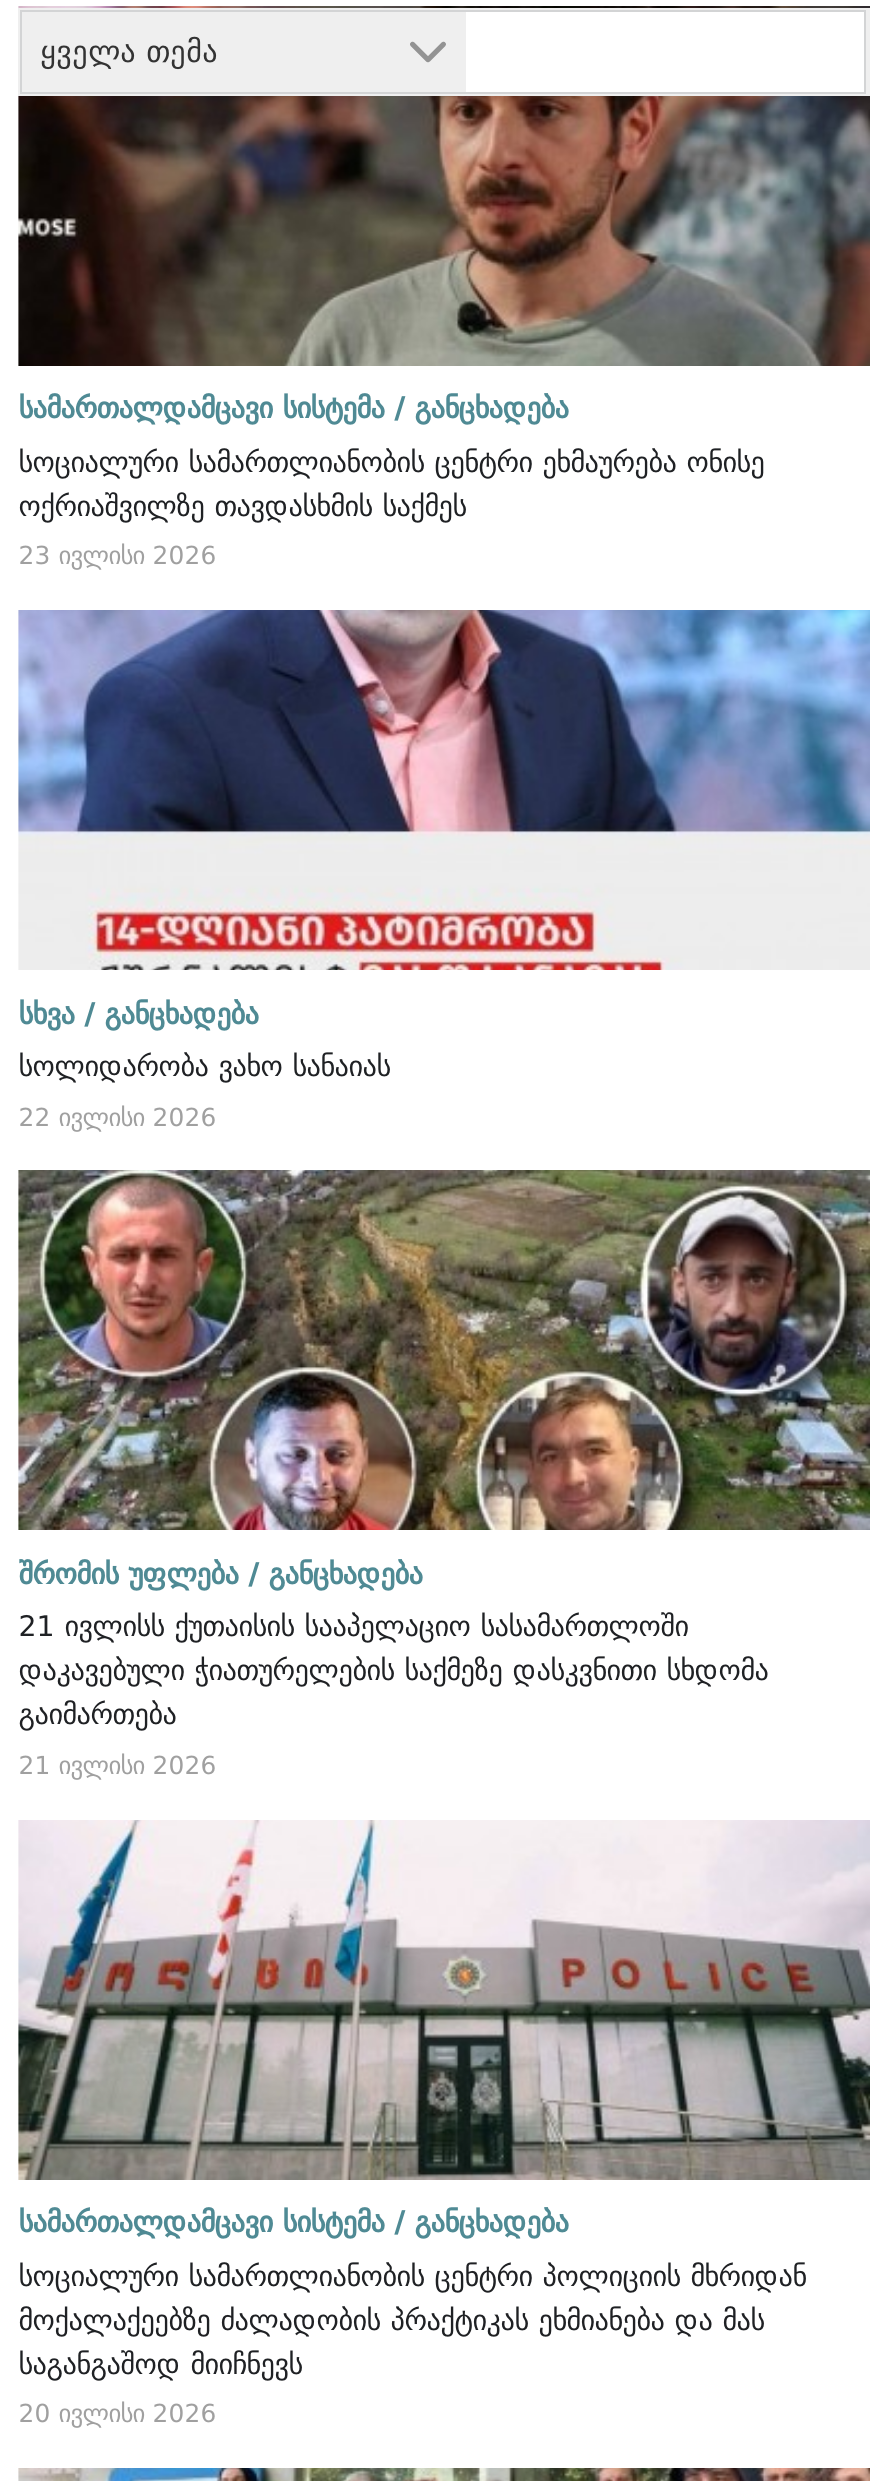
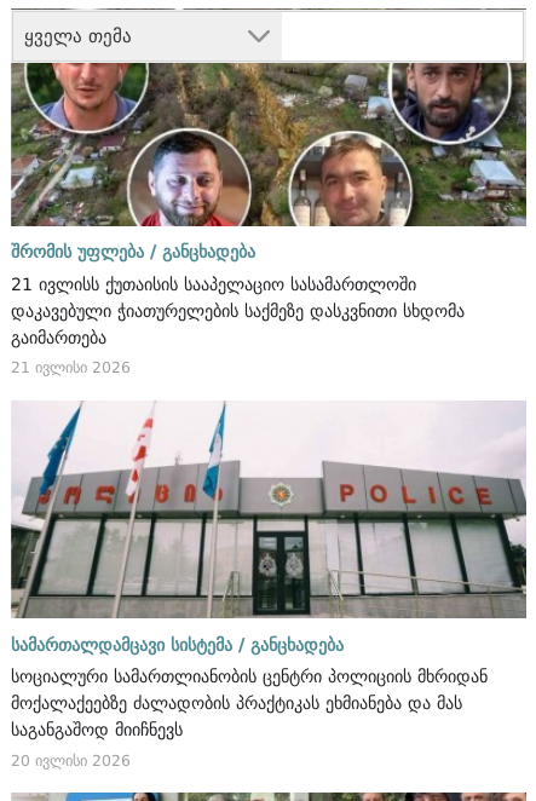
- [image]
- სამართალდამცავი სისტემა / განცხადება
- სოციალური სამართლიანობის ცენტრი ეხმაურება ონისე
- ოქრიაშვილზე თავდასხმის საქმეს
- 23 ივლისი 2026

- [image]

- [image]
- სხვა / განცხადება
- სოლიდარობა ვახო სანაიას
- 22 ივლისი 2026

- [image]
